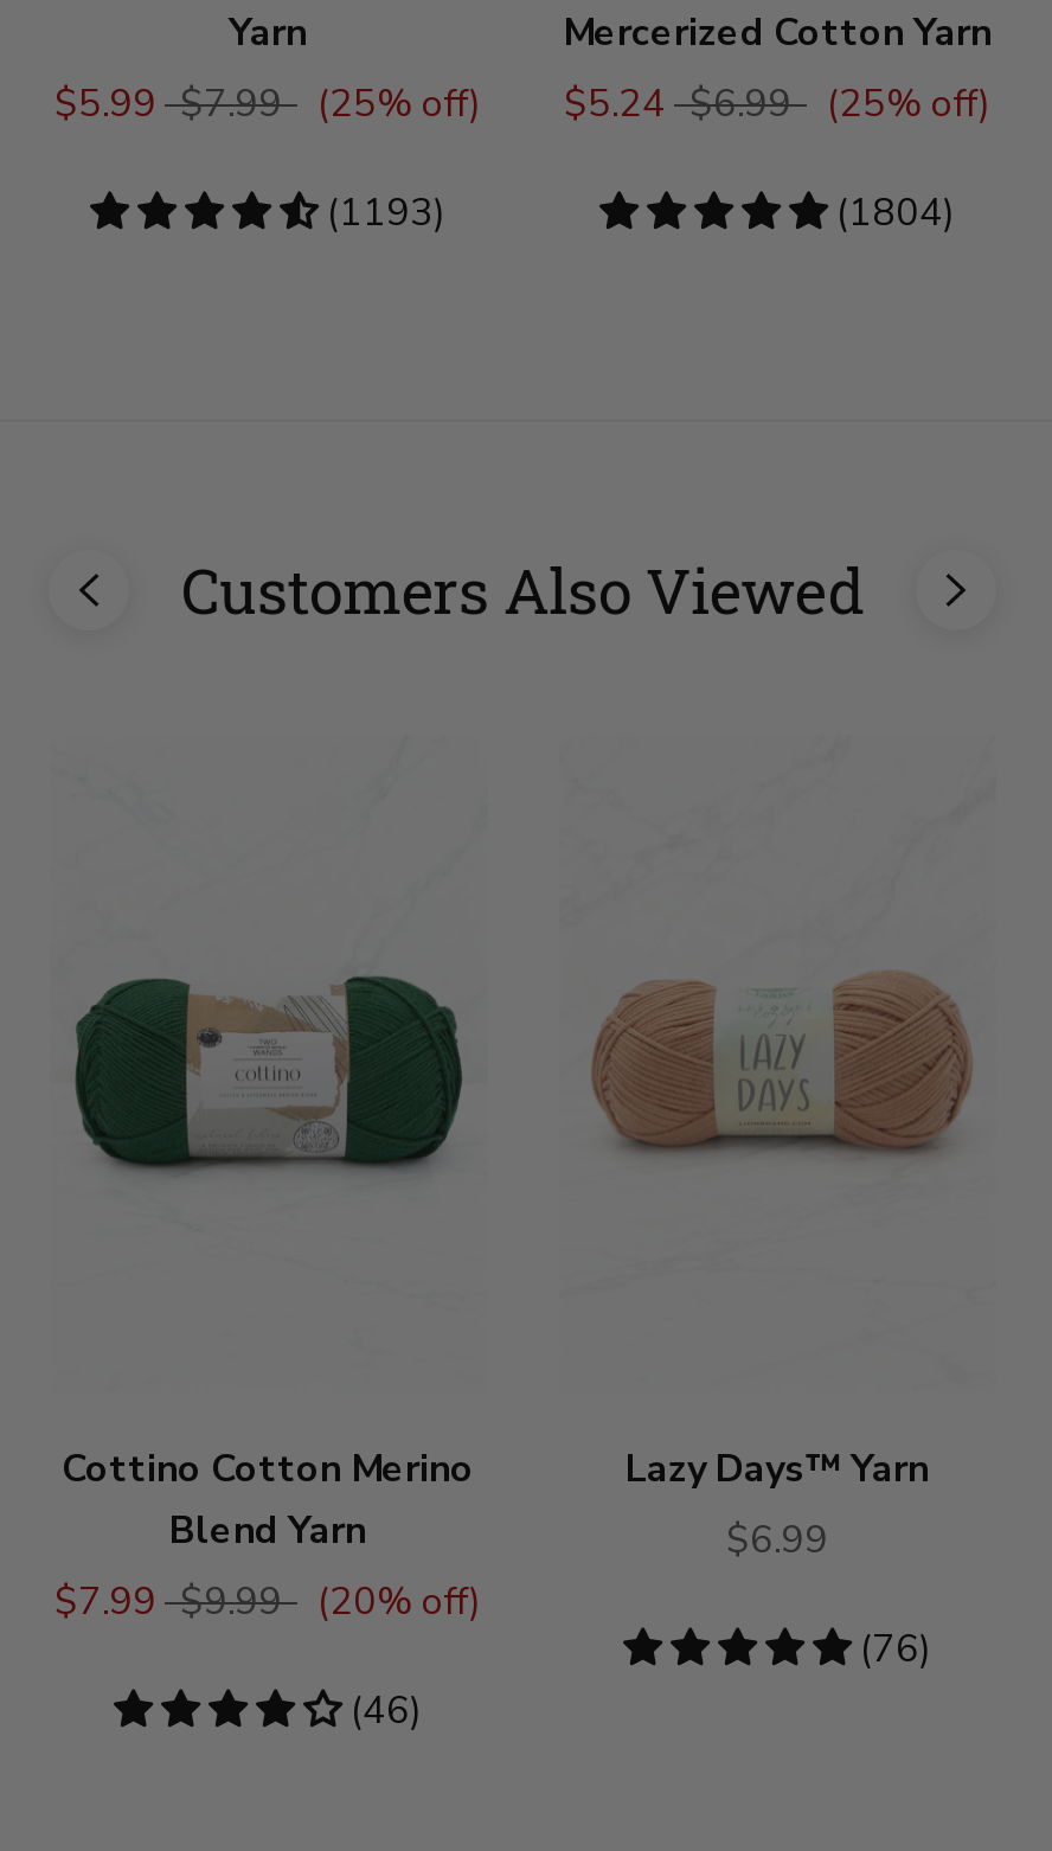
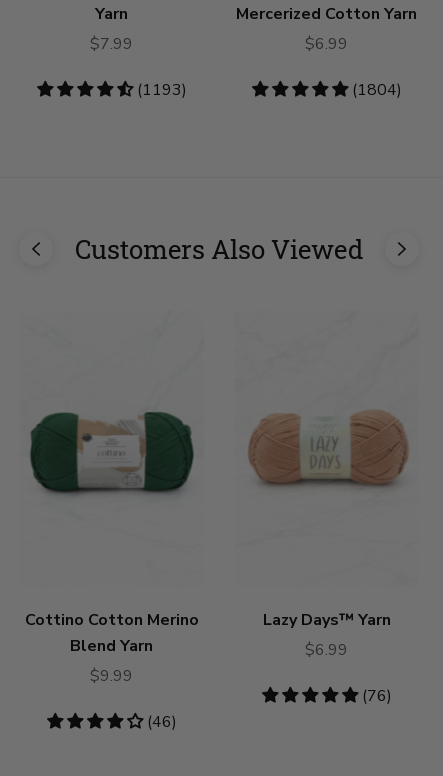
- $5.99 $7.99
- (25% off)
+ $7.99

- $5.24 $6.99
- (25% off)
+ $6.99

- $7.99 $9.99
- (20% off)
+ $9.99
